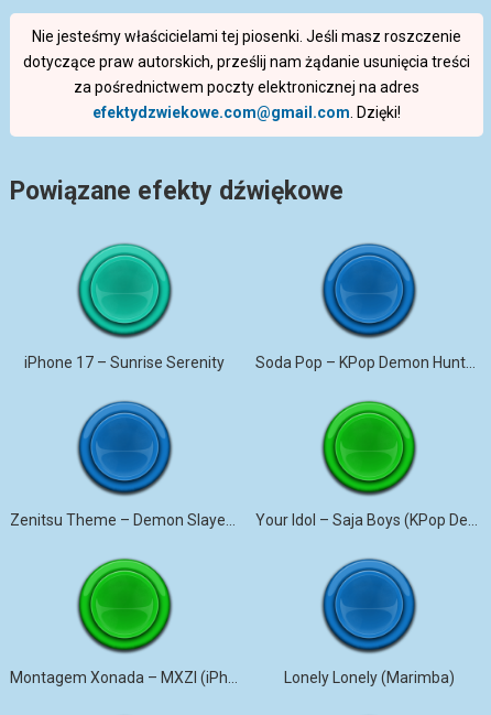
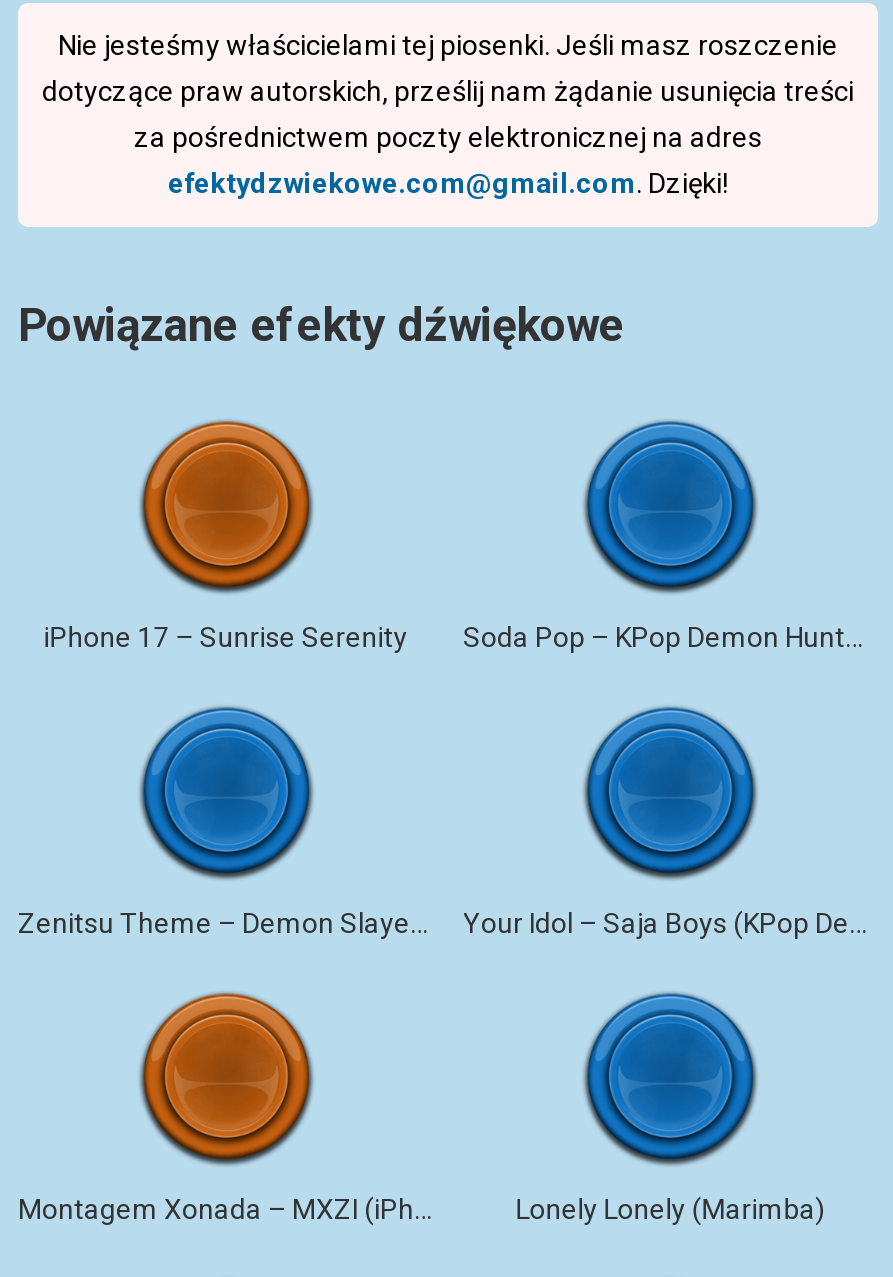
- [image]
+ [image]

- [image]
+ [image]

- [image]
+ [image]
